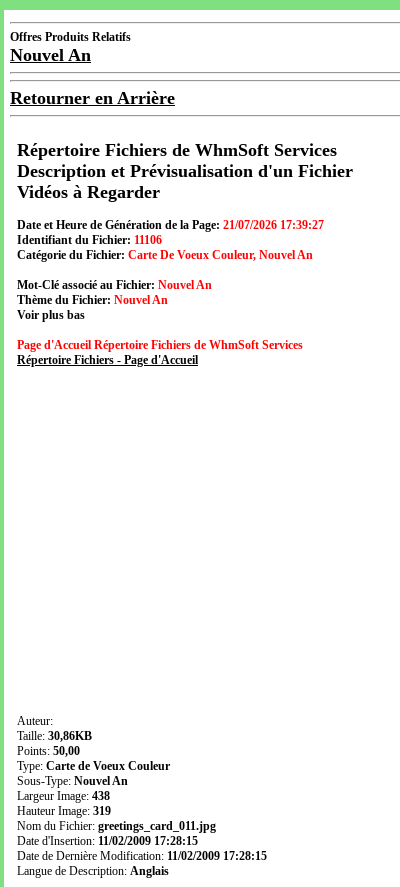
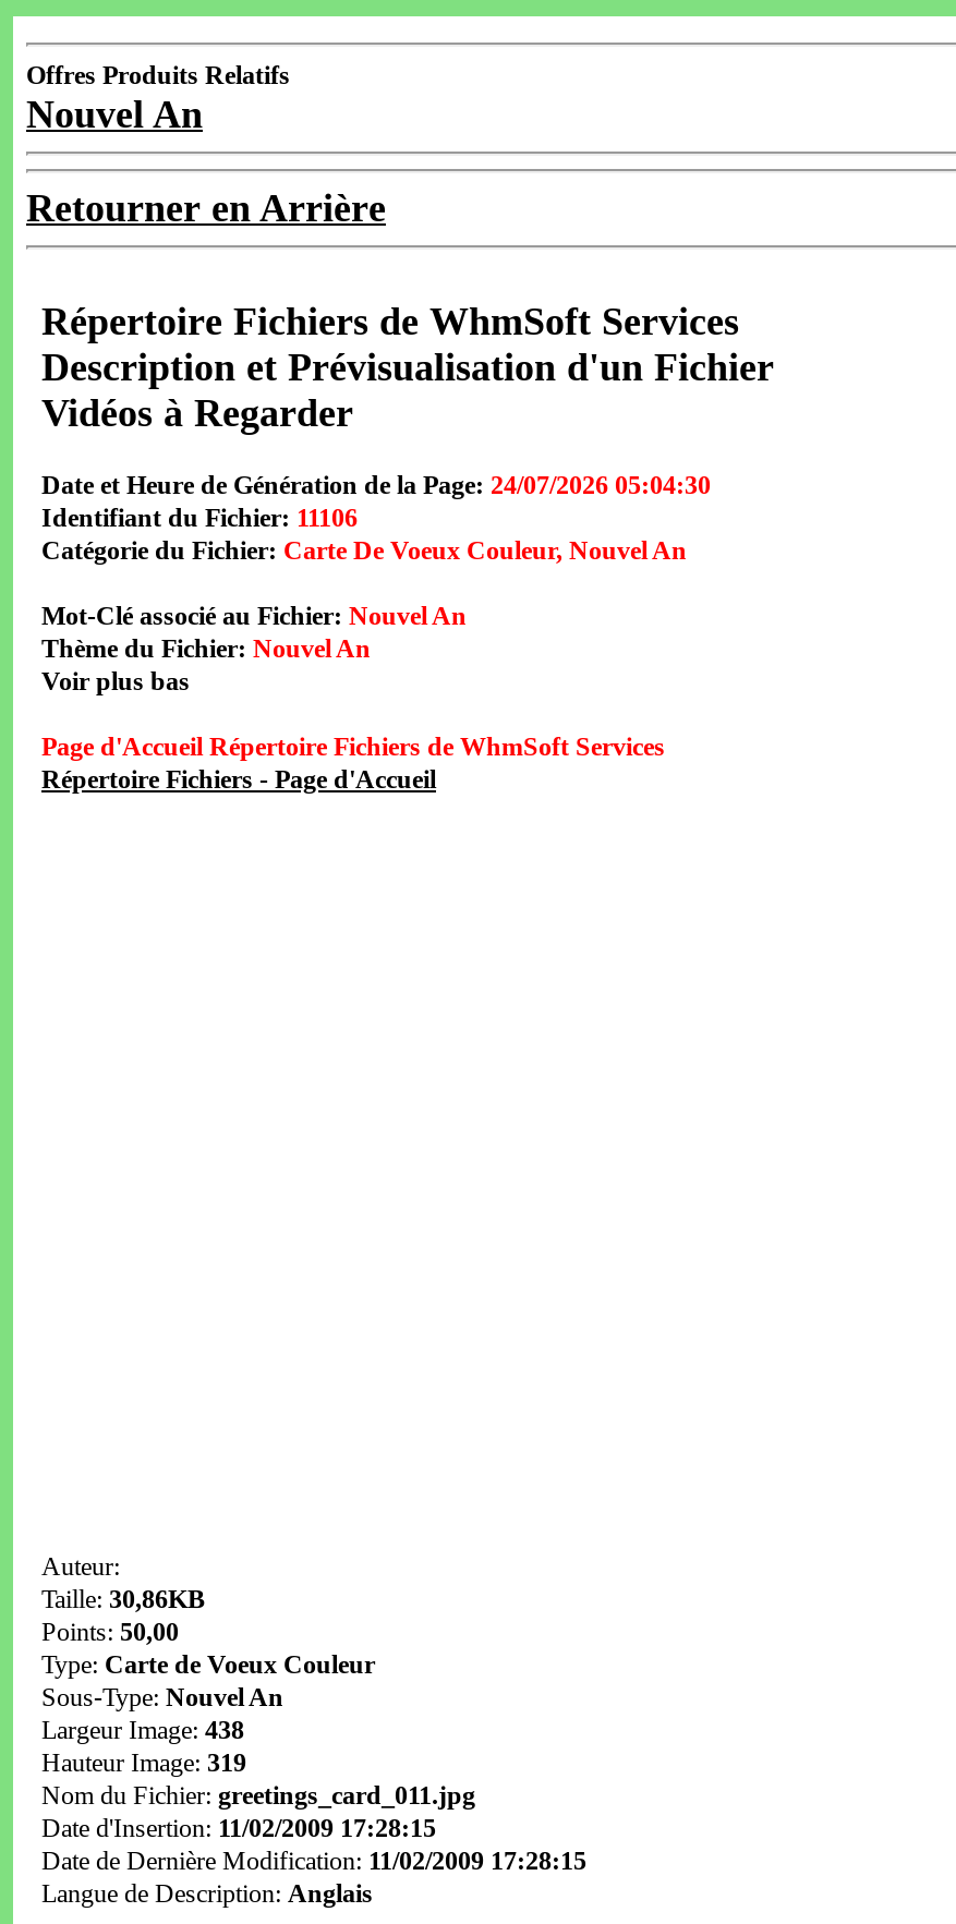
- Date et Heure de Génération de la Page: 21/07/2026 17:39:27
+ Date et Heure de Génération de la Page: 24/07/2026 05:04:30
